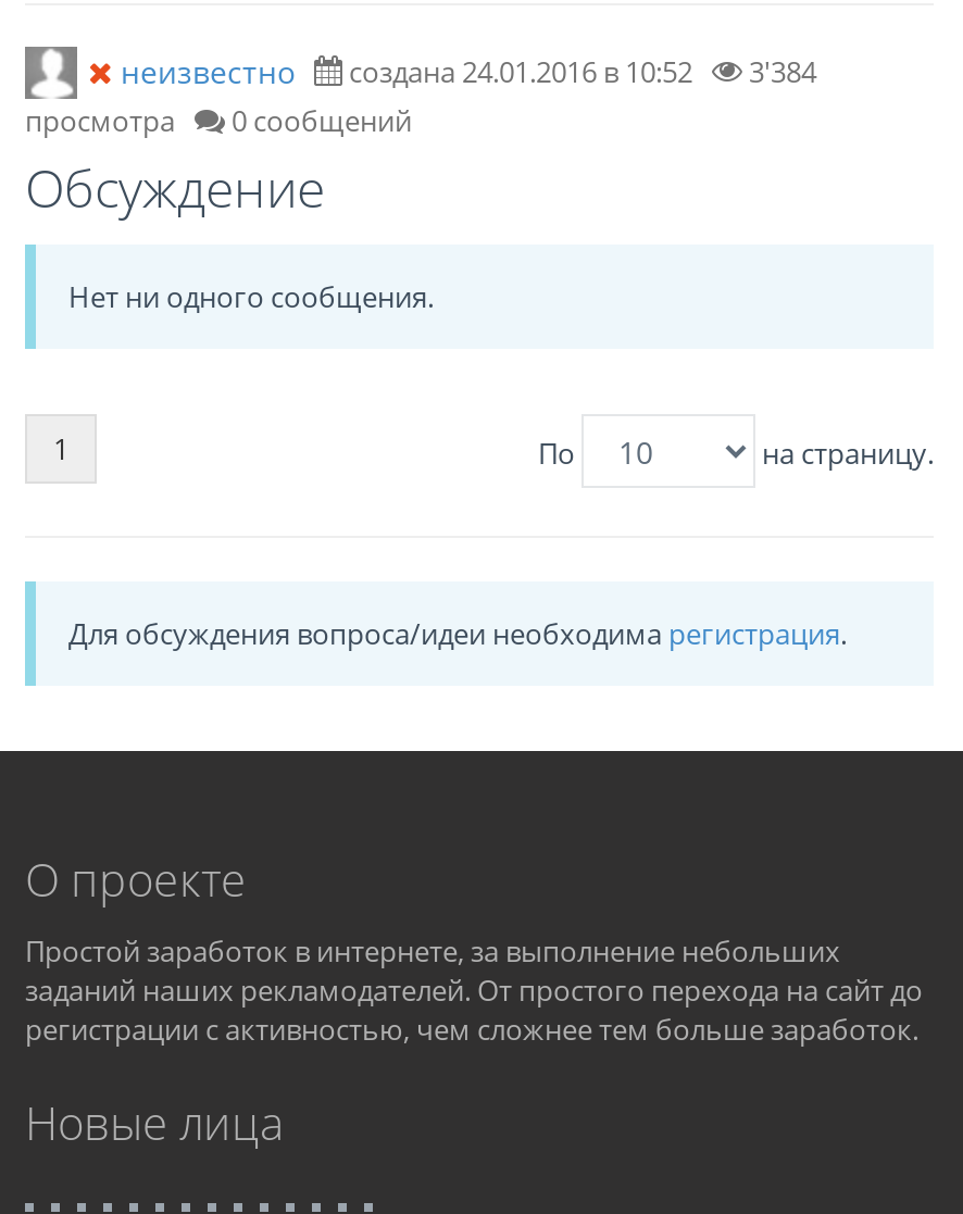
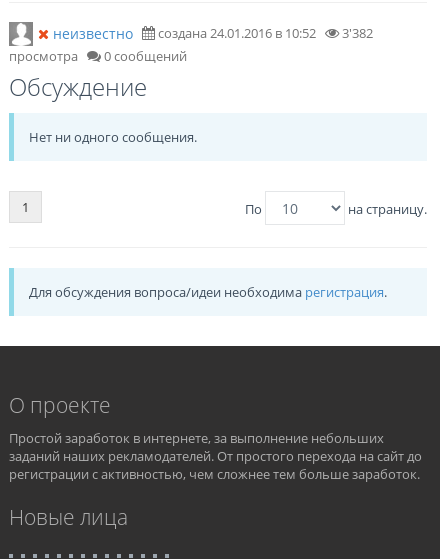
- неизвестно создана 24.01.2016 в 10:52 3'384
+ неизвестно создана 24.01.2016 в 10:52 3'382
